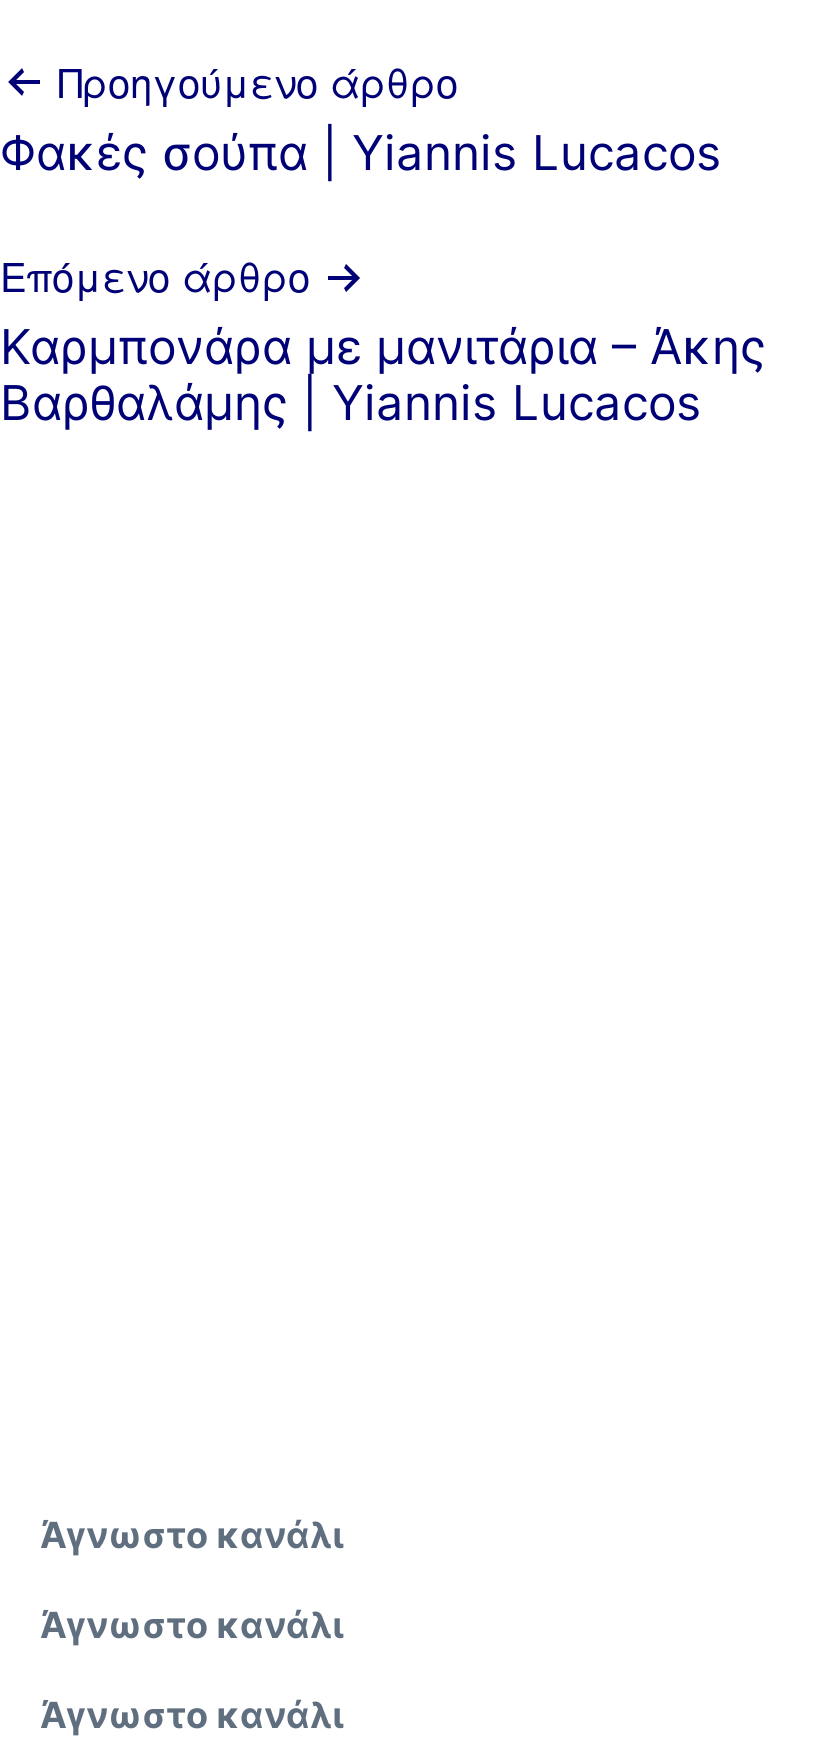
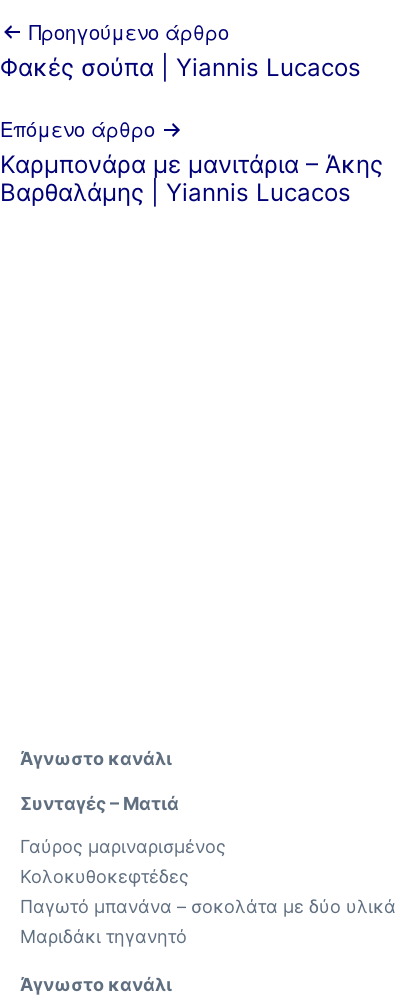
- Άγνωστο κανάλι
+ Συνταγές – Ματιά
+ Γαύρος μαριναρισμένος
+ Κολοκυθοκεφτέδες
+ Παγωτό μπανάνα – σοκολάτα με δύο υλικά
+ Μαριδάκι τηγανητό
